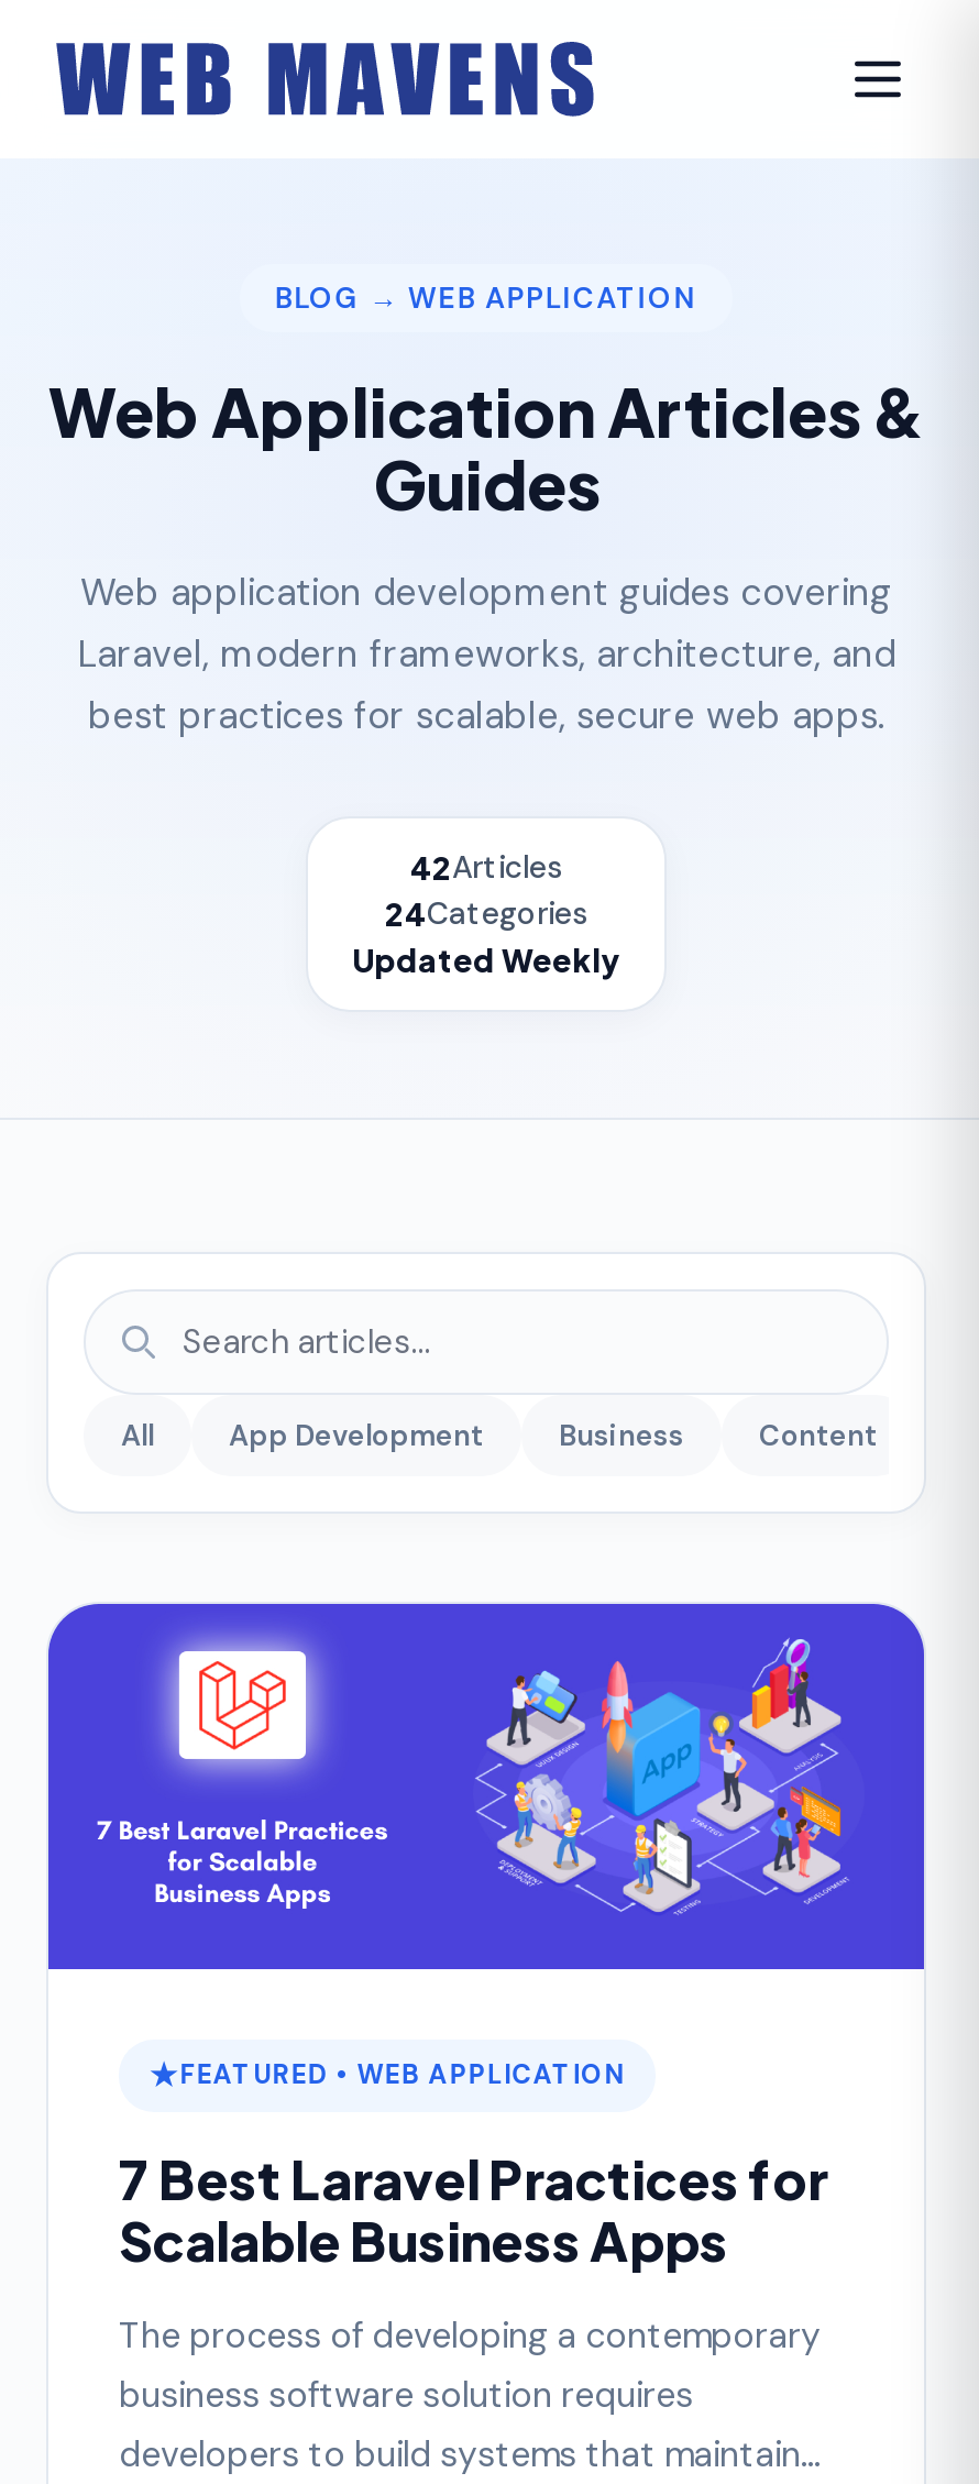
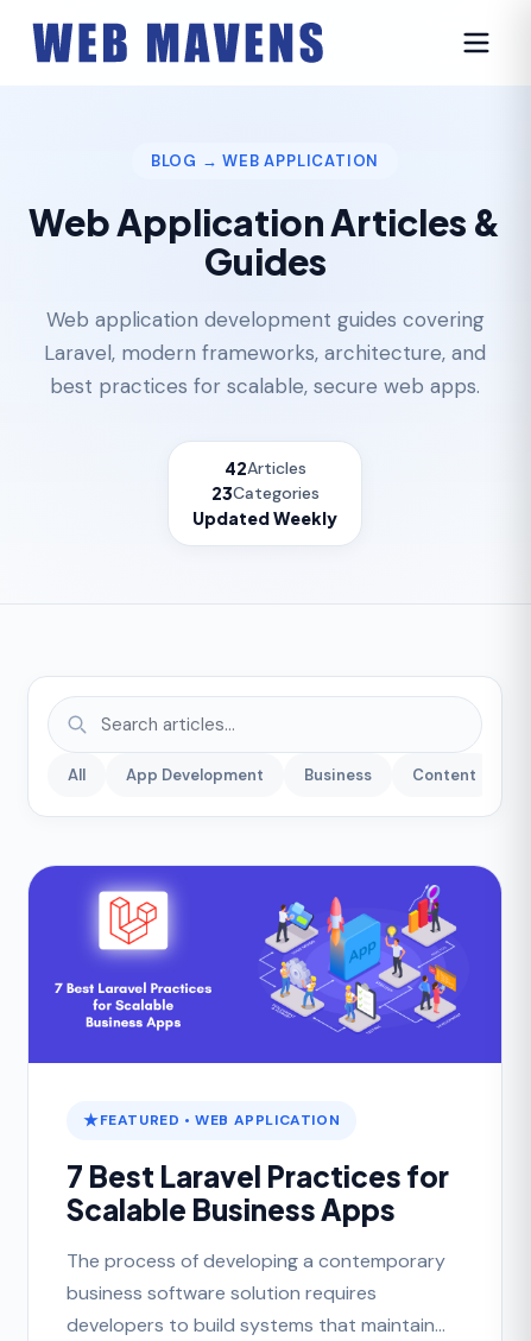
- 24Categories
+ 23Categories
